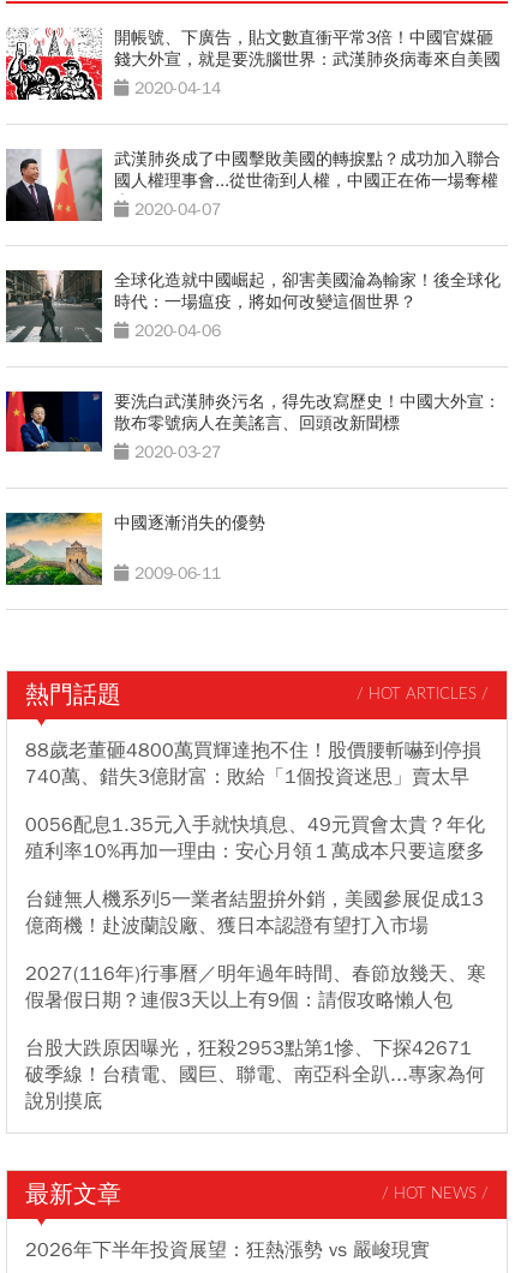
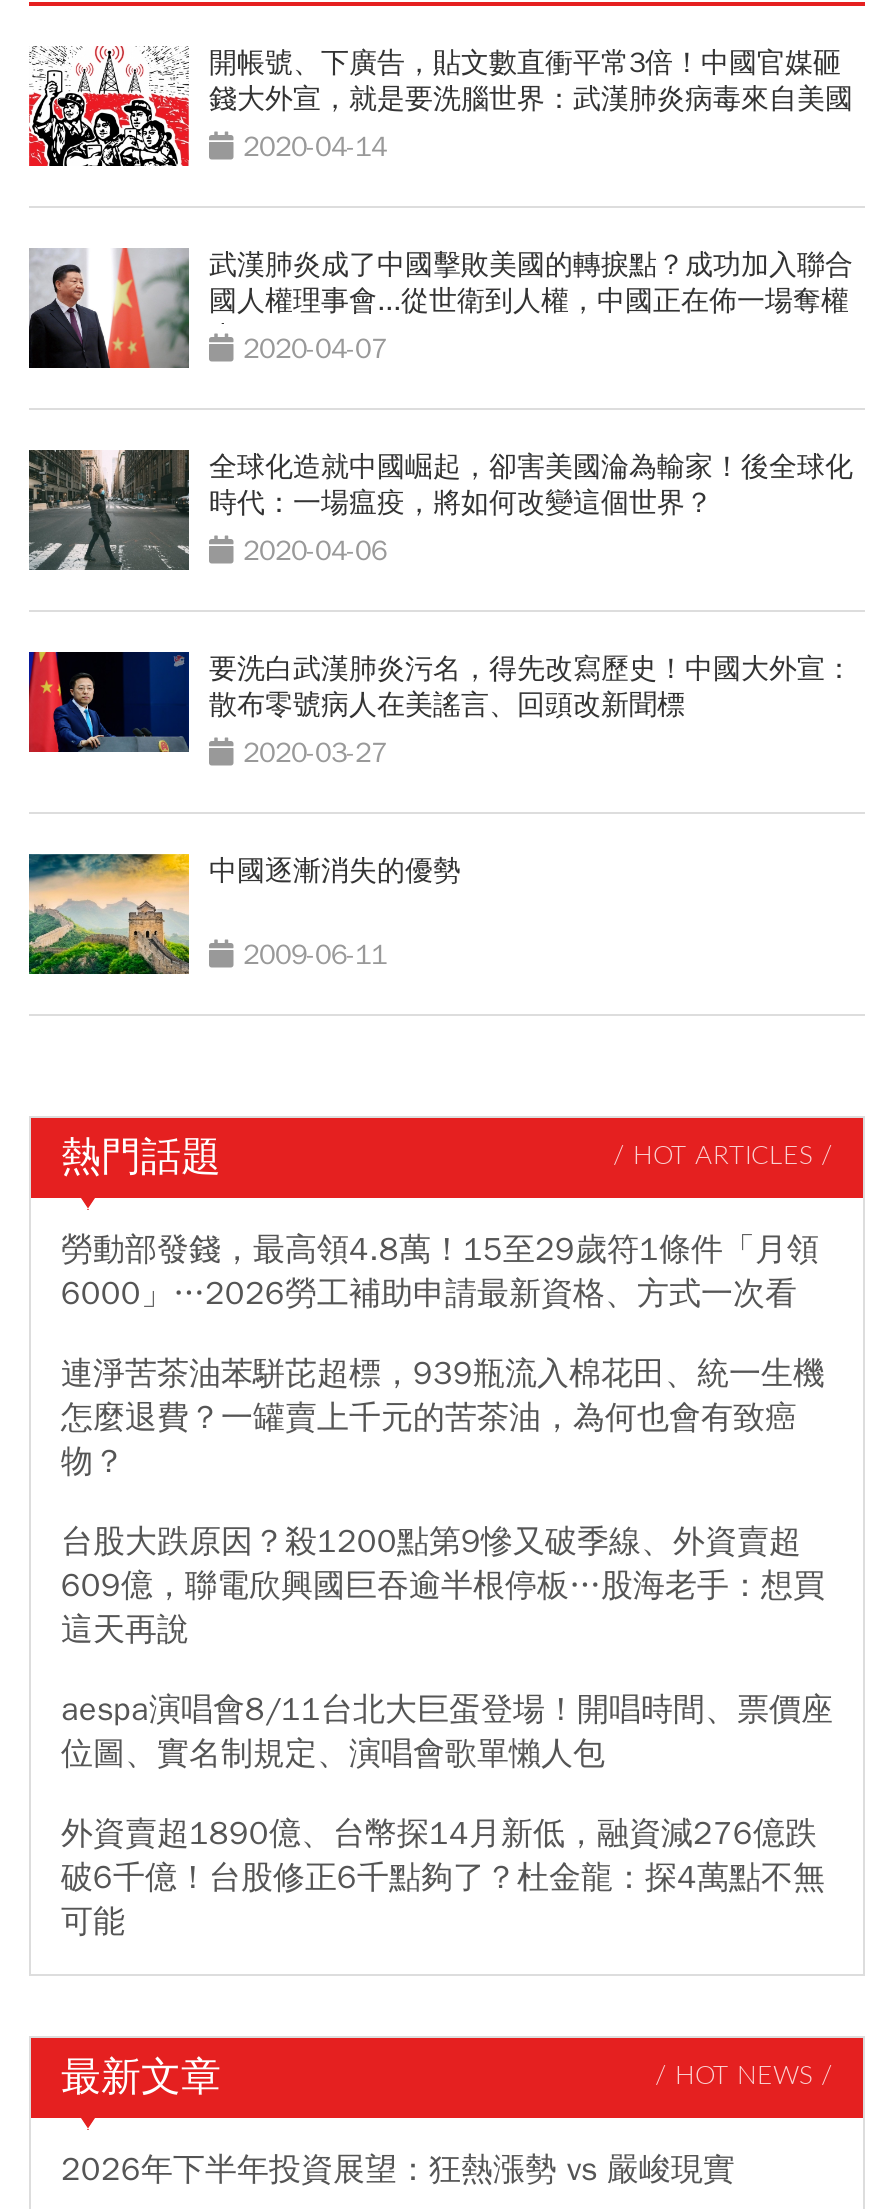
- 88歲老董砸4800萬買輝達抱不住！股價腰斬嚇到停損
- 740萬、錯失3億財富：敗給「1個投資迷思」賣太早
+ 勞動部發錢，最高領4.8萬！15至29歲符1條件「月領
+ 6000」…2026勞工補助申請最新資格、方式一次看

- 0056配息1.35元入手就快填息、49元買會太貴？年化
- 殖利率10%再加一理由：安心月領１萬成本只要這麼多
+ 連淨苦茶油苯駢芘超標，939瓶流入棉花田、統一生機
+ 怎麼退費？一罐賣上千元的苦茶油，為何也會有致癌
+ 物？

- 台鏈無人機系列5一業者結盟拚外銷，美國參展促成13
- 億商機！赴波蘭設廠、獲日本認證有望打入市場
+ 台股大跌原因？殺1200點第9慘又破季線、外資賣超
+ 609億，聯電欣興國巨吞逾半根停板…股海老手：想買
+ 這天再說

- 2027(116年)行事曆／明年過年時間、春節放幾天、寒
- 假暑假日期？連假3天以上有9個：請假攻略懶人包
+ aespa演唱會8/11台北大巨蛋登場！開唱時間、票價座
+ 位圖、實名制規定、演唱會歌單懶人包

- 台股大跌原因曝光，狂殺2953點第1慘、下探42671
- 破季線！台積電、國巨、聯電、南亞科全趴...專家為何
- 說別摸底
+ 外資賣超1890億、台幣探14月新低，融資減276億跌
+ 破6千億！台股修正6千點夠了？杜金龍：探4萬點不無
+ 可能
